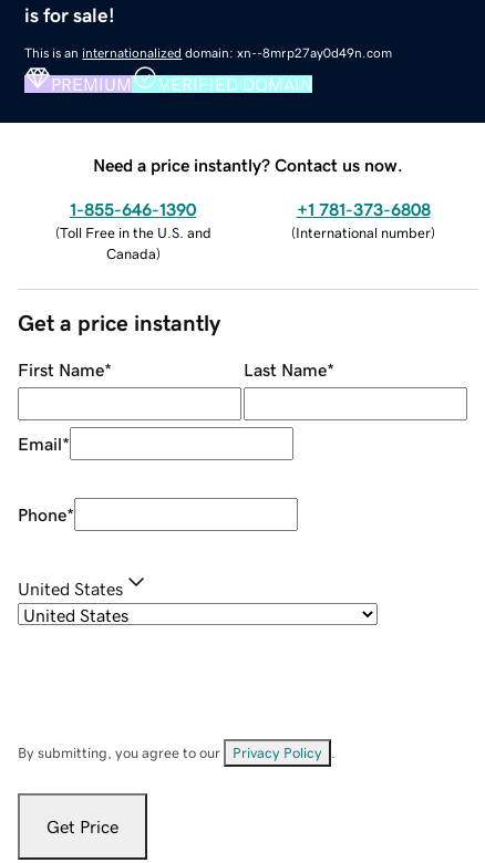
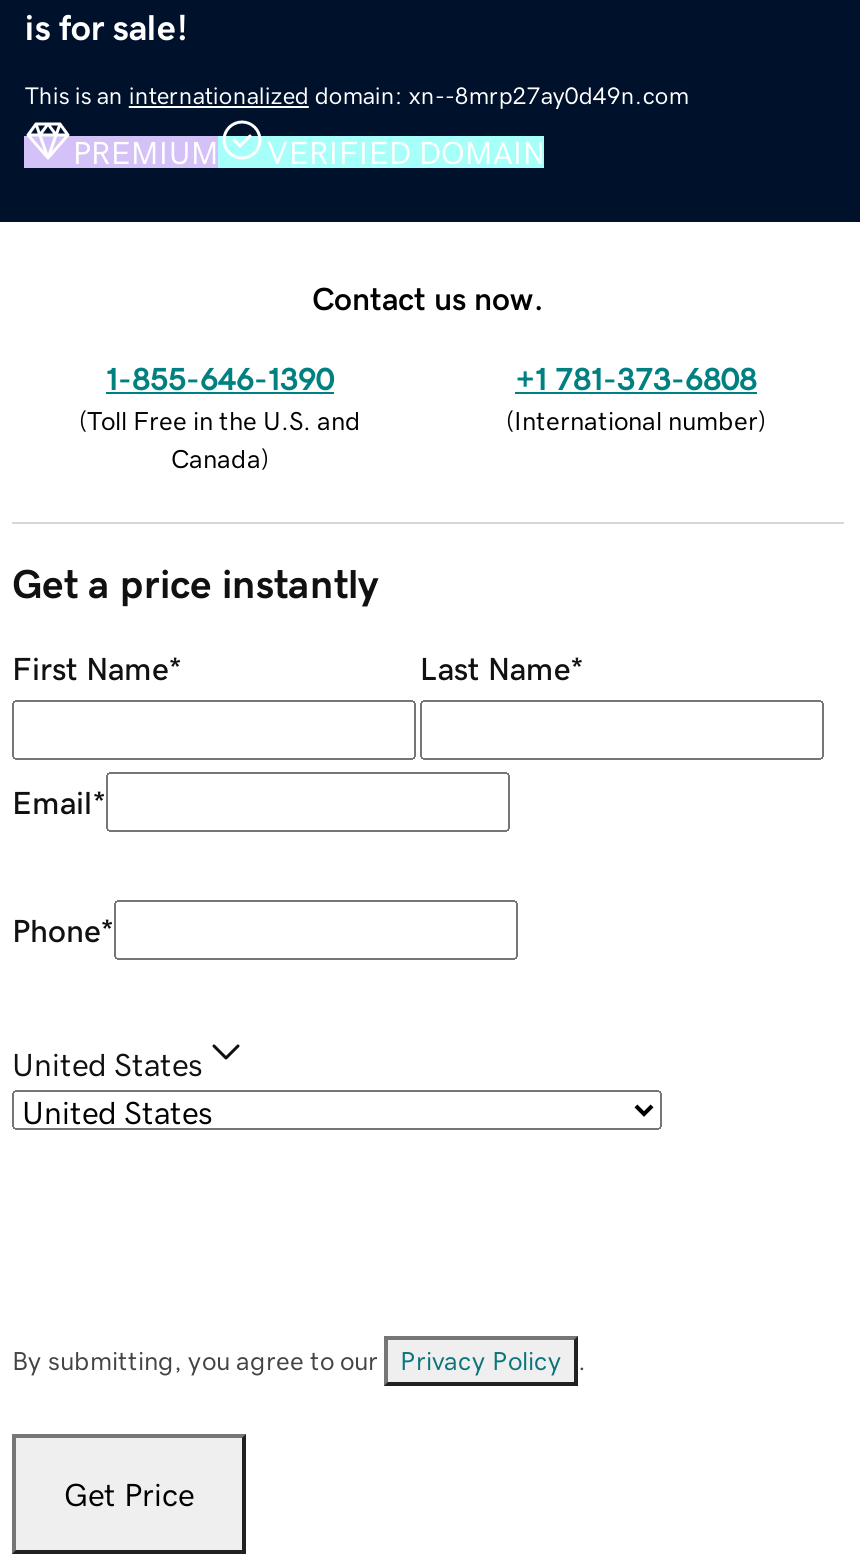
- Need a price instantly? Contact us now.
+ Contact us now.
